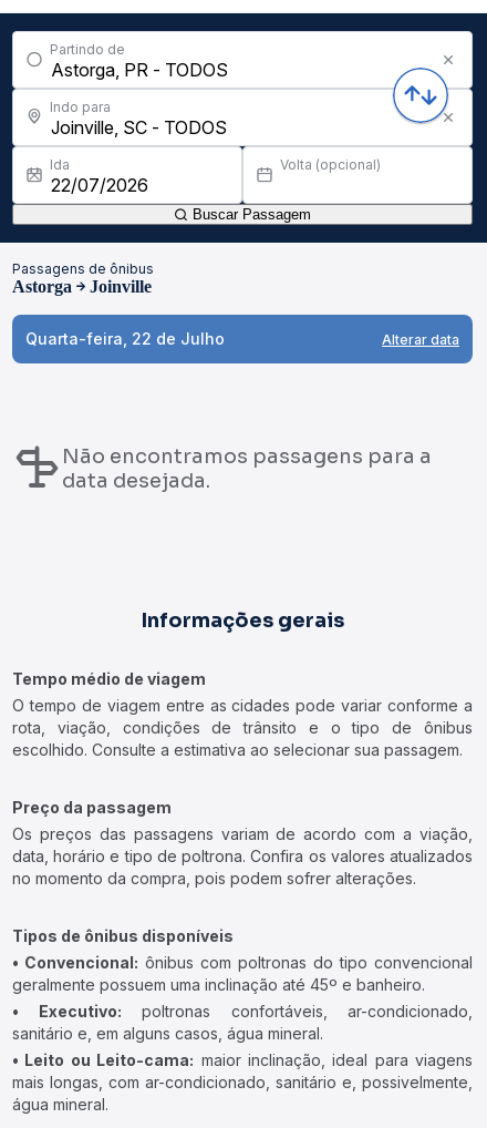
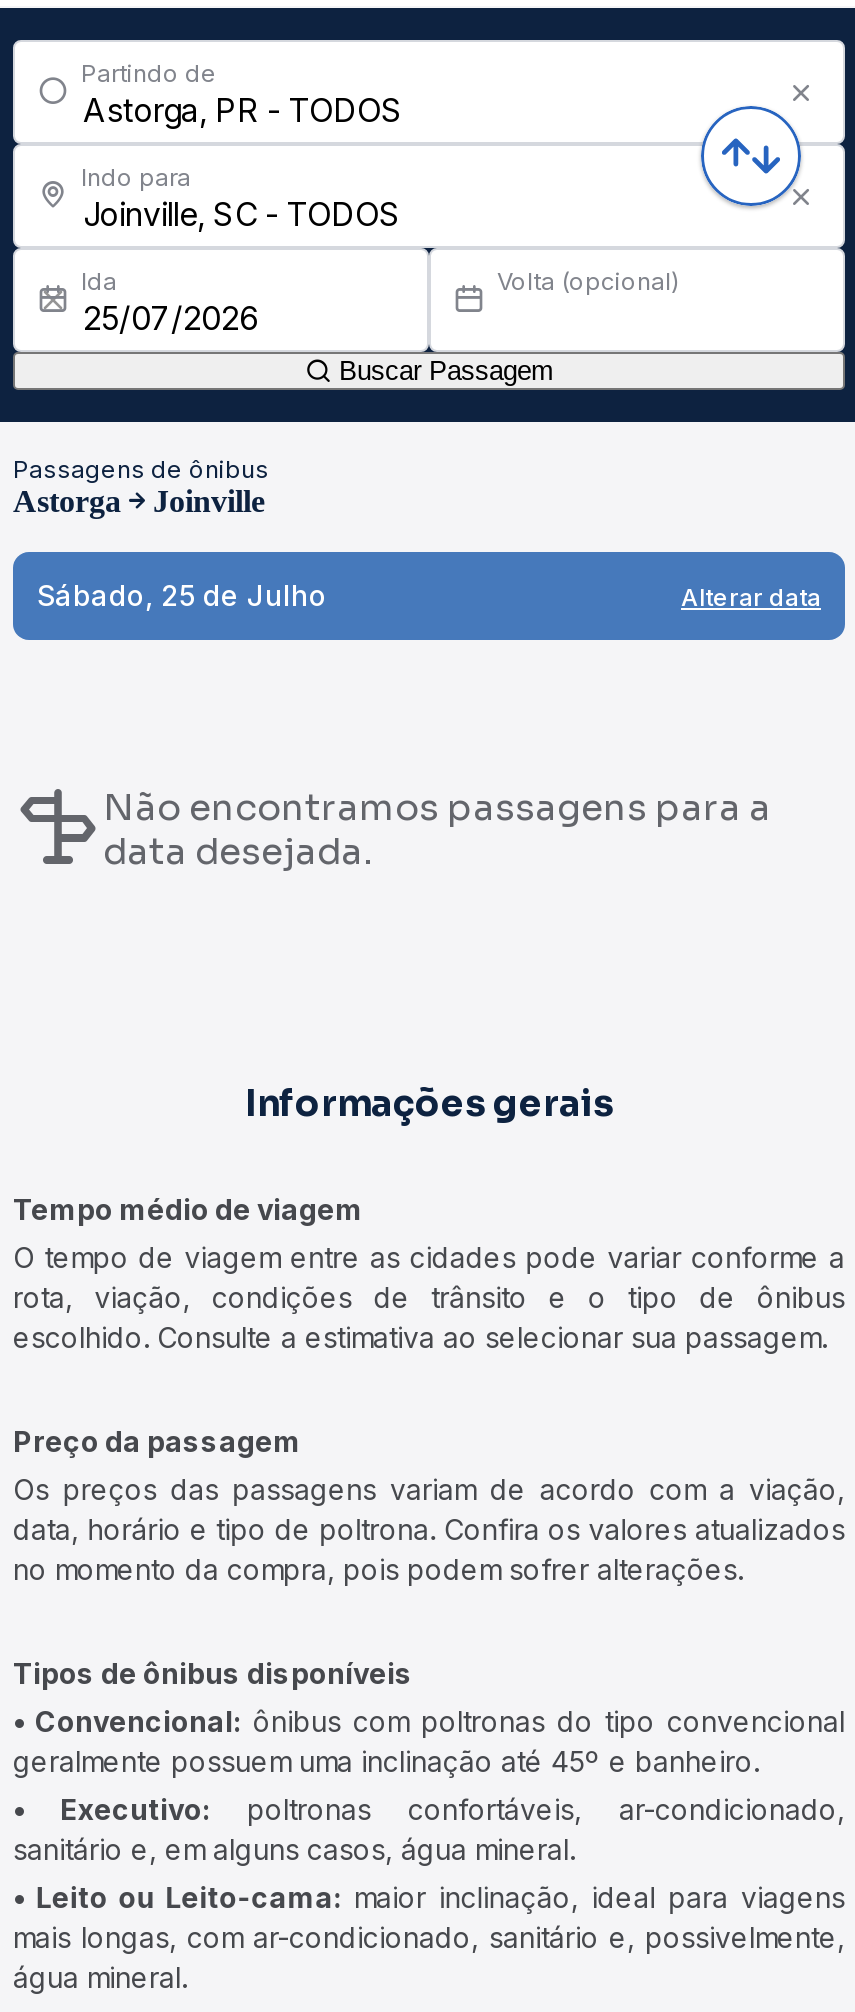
- Quarta-feira, 22 de Julho
+ Sábado, 25 de Julho
